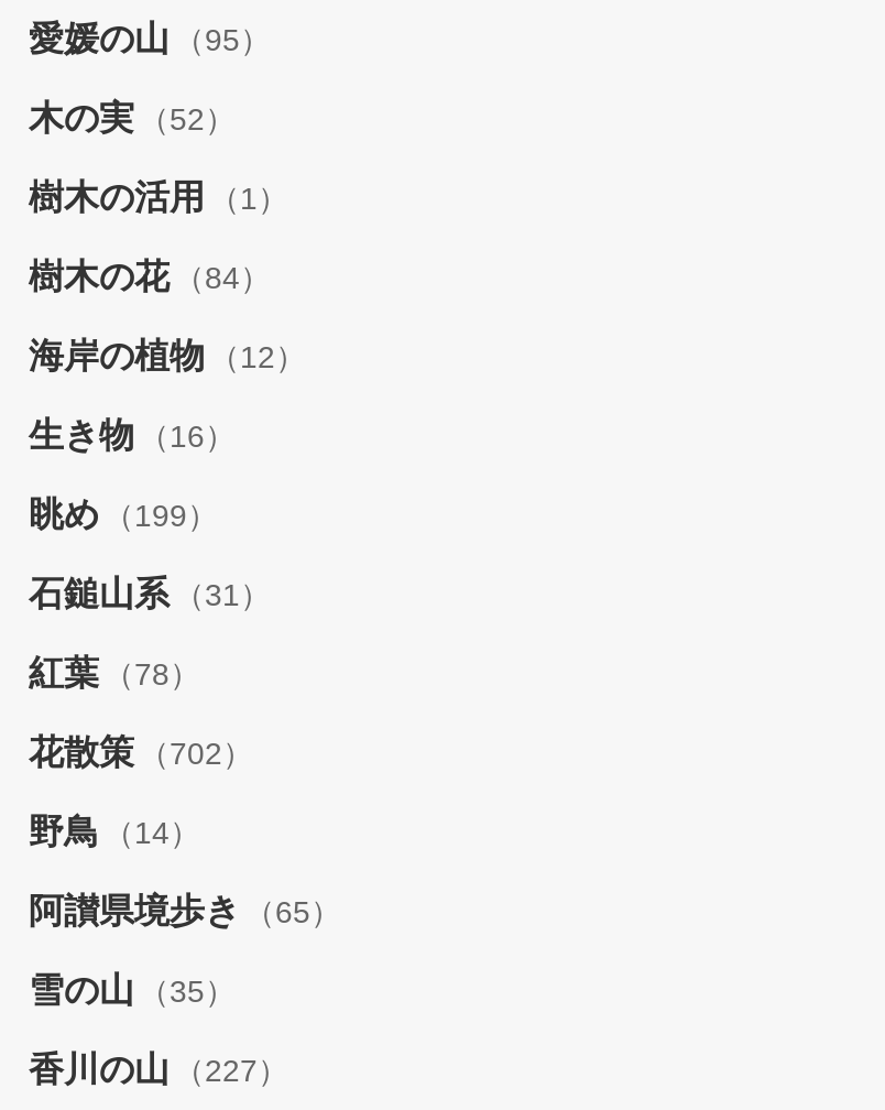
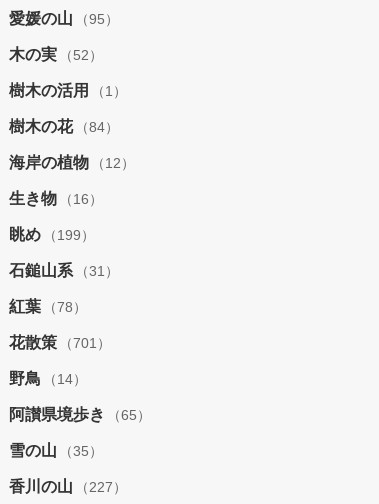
- 花散策（702）
+ 花散策（701）
